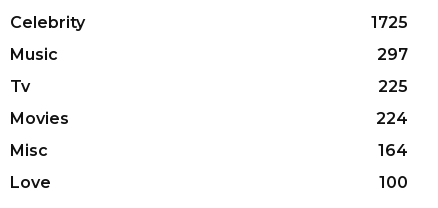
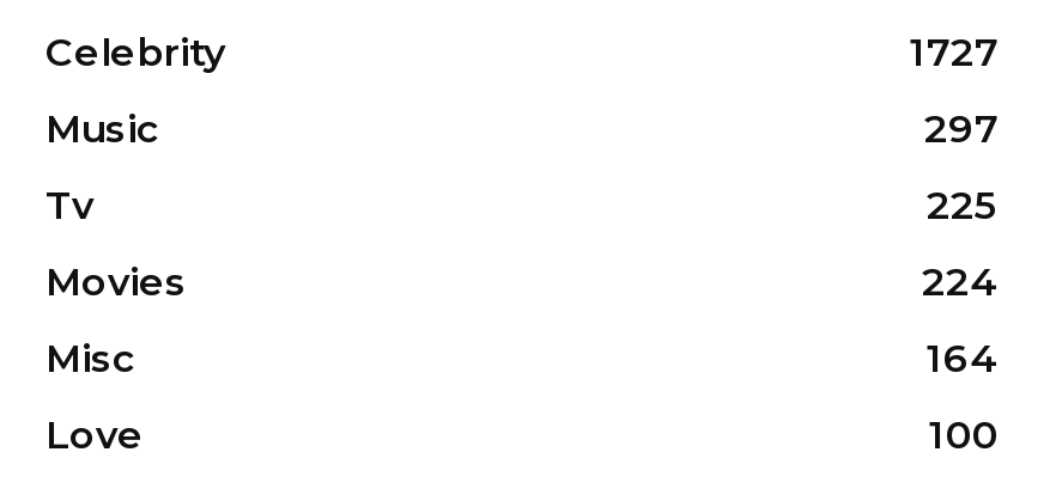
- 1725
+ 1727
